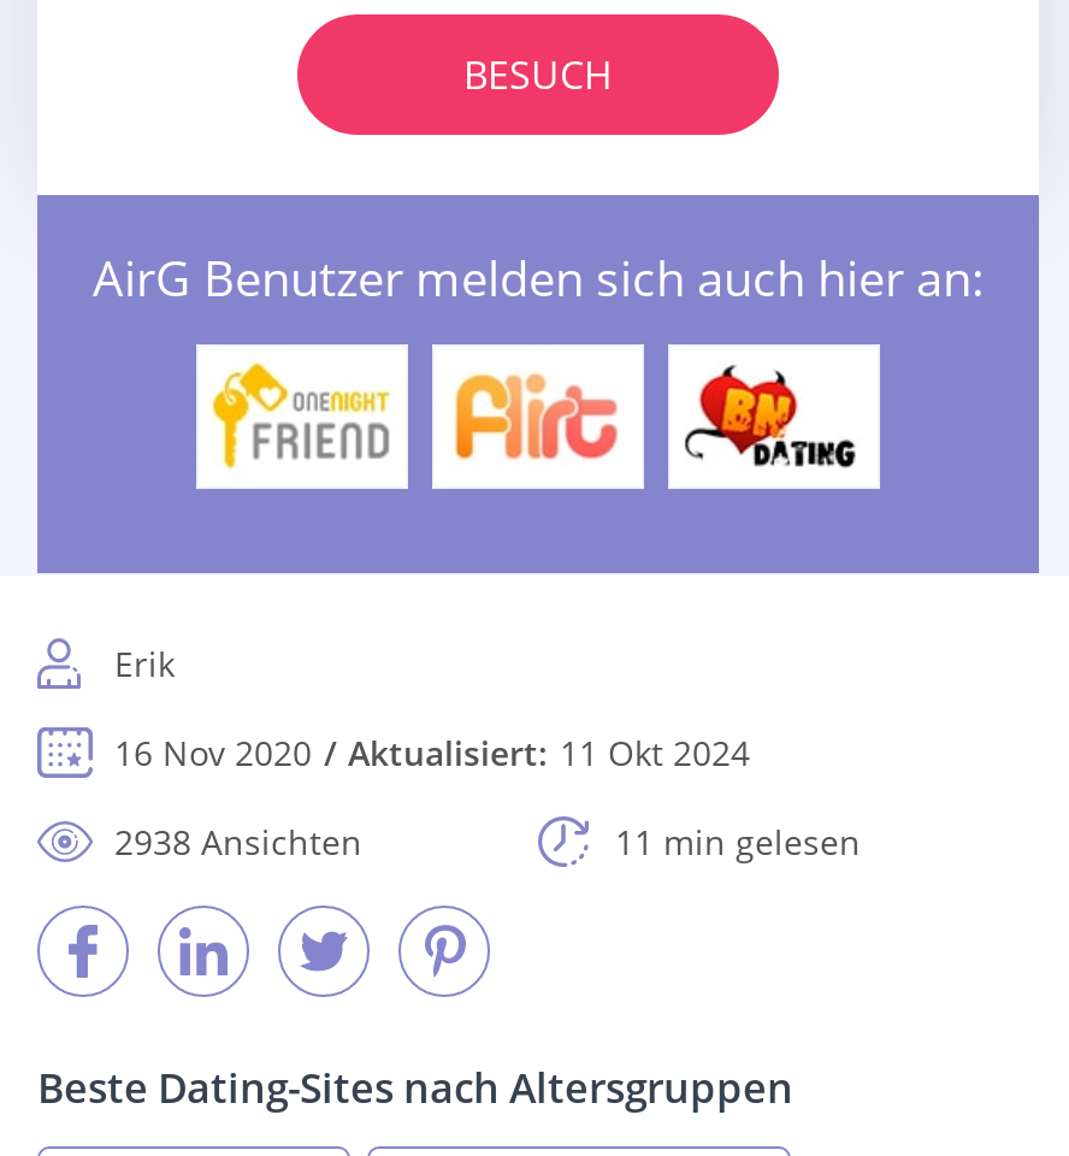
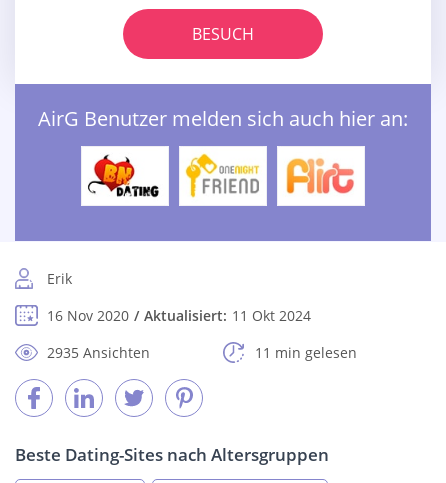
- [image]
+ [image]

- [image]
+ [image]

- [image]
+ [image]

- 2938 Ansichten
+ 2935 Ansichten
